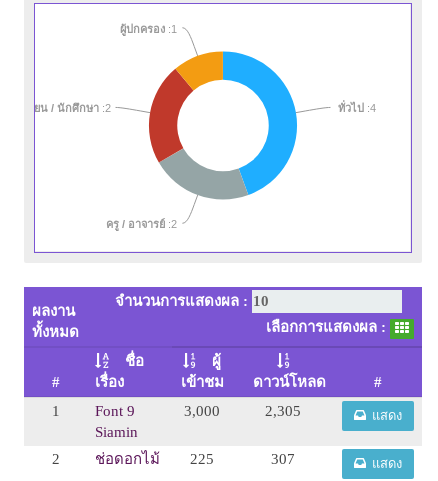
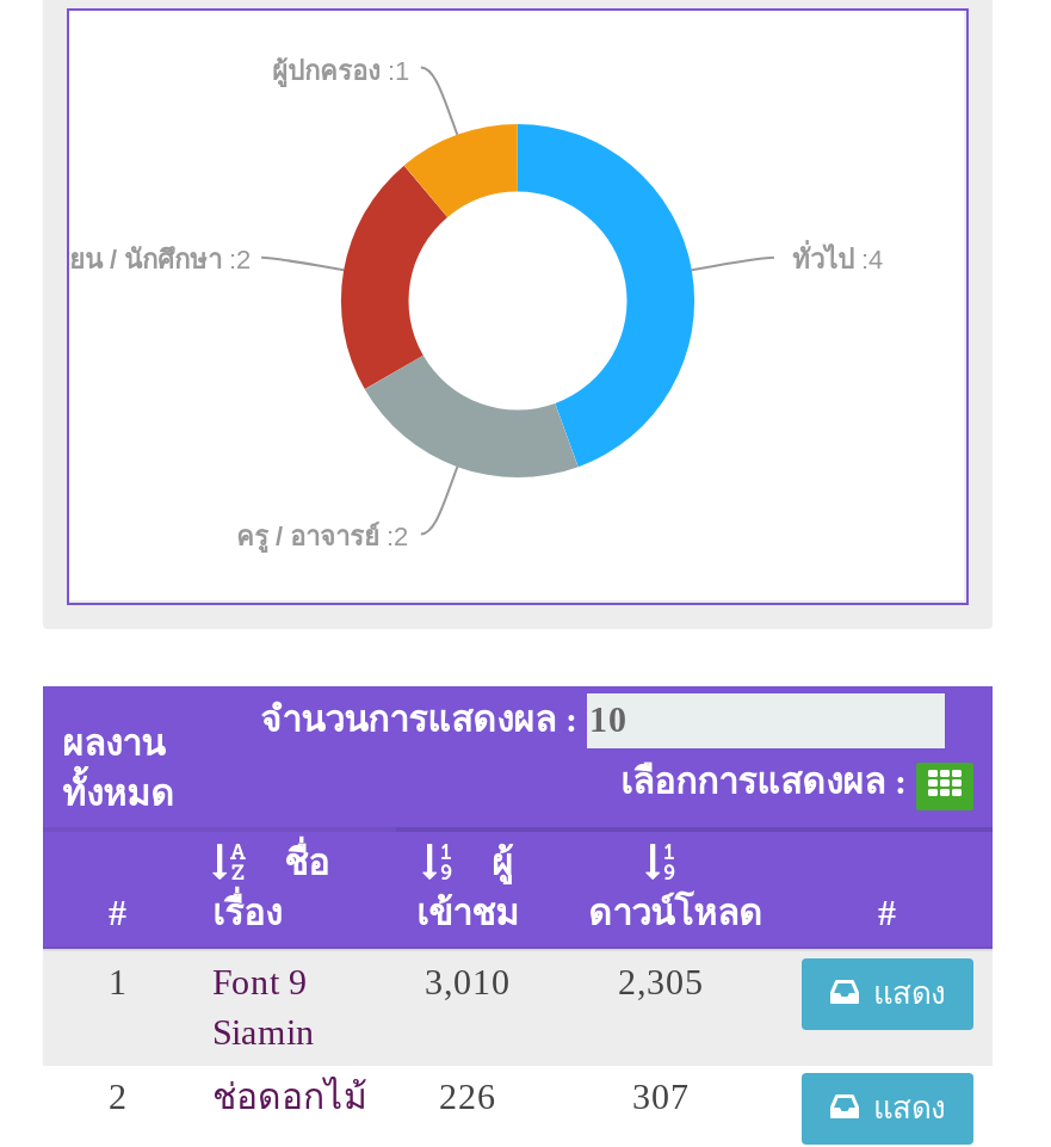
- 3,000
+ 3,010

- ช่อดอกไม้ 225
+ ช่อดอกไม้ 226
